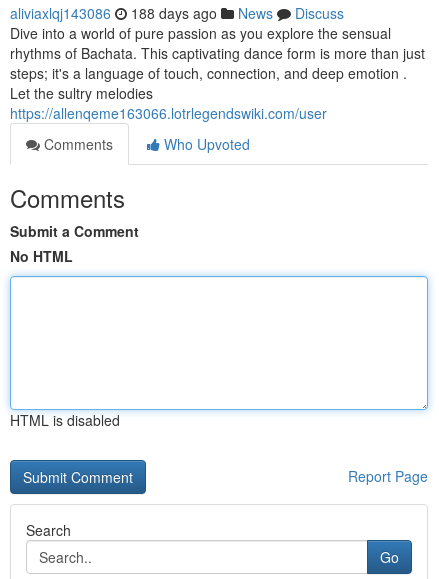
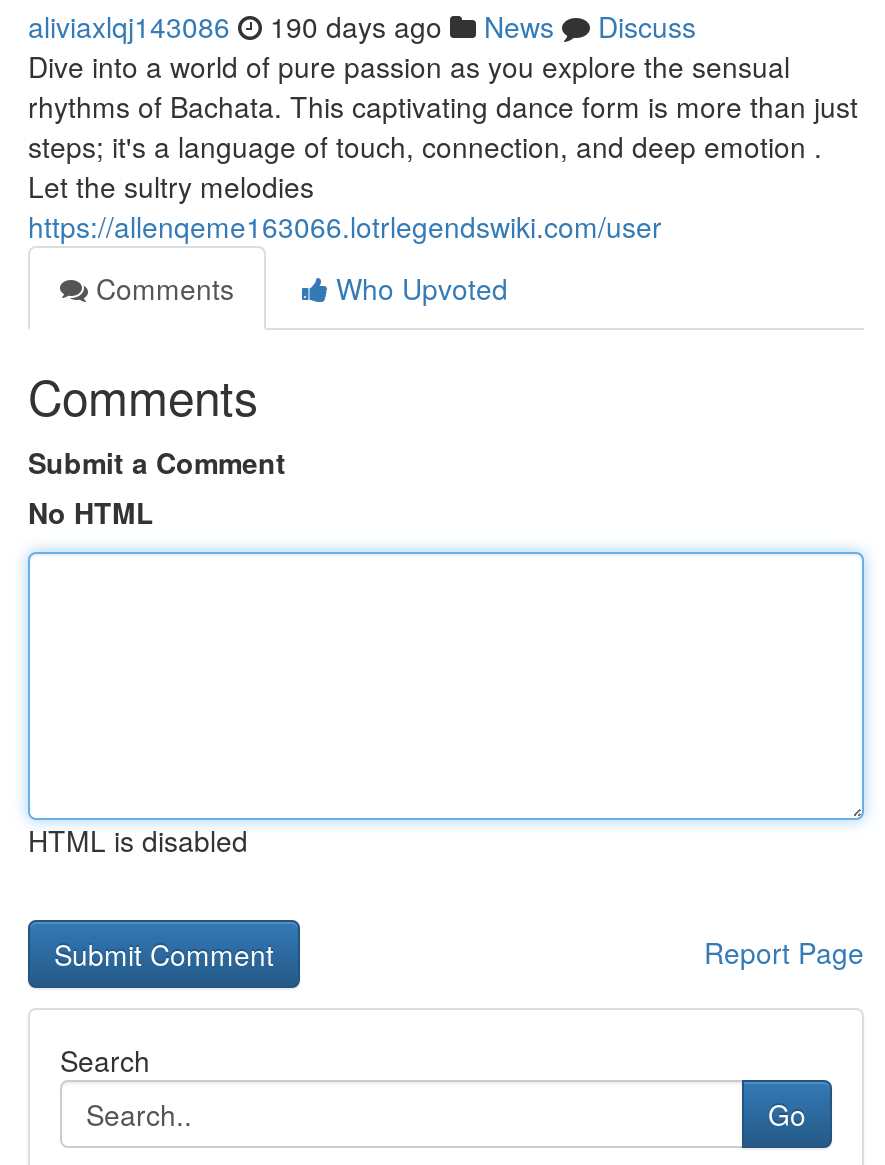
- aliviaxlqj143086 188 days ago News Discuss
+ aliviaxlqj143086 190 days ago News Discuss
